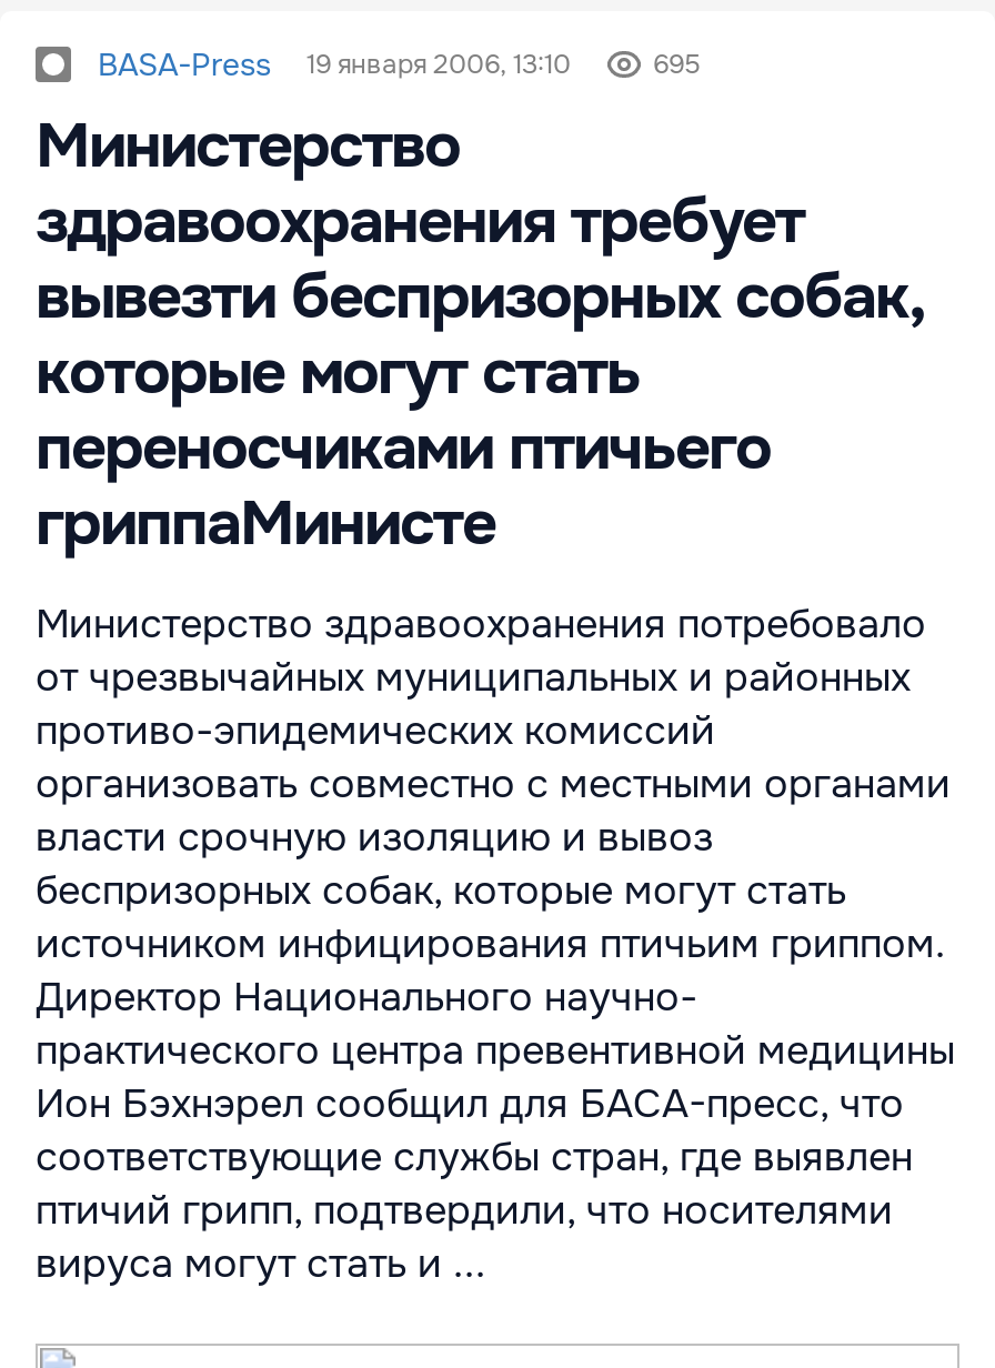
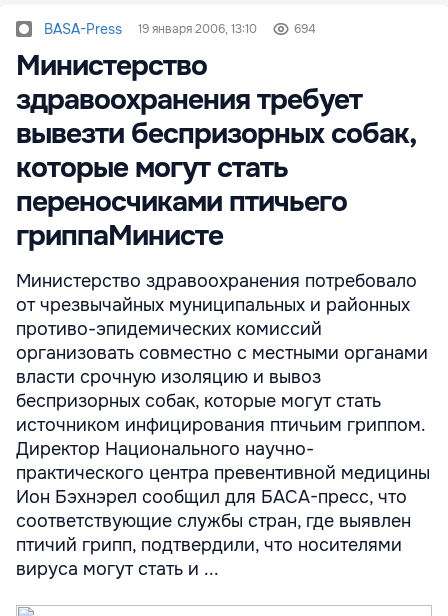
- 695
+ 694
